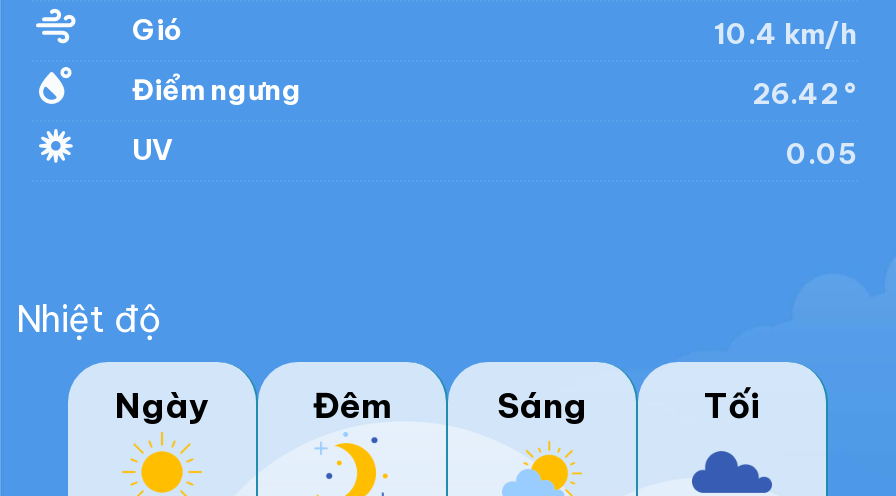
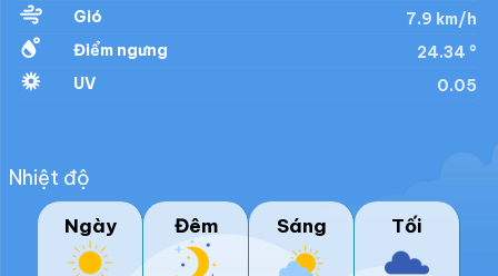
- 10.4 km/h
+ 7.9 km/h

- 26.42 °
+ 24.34 °
